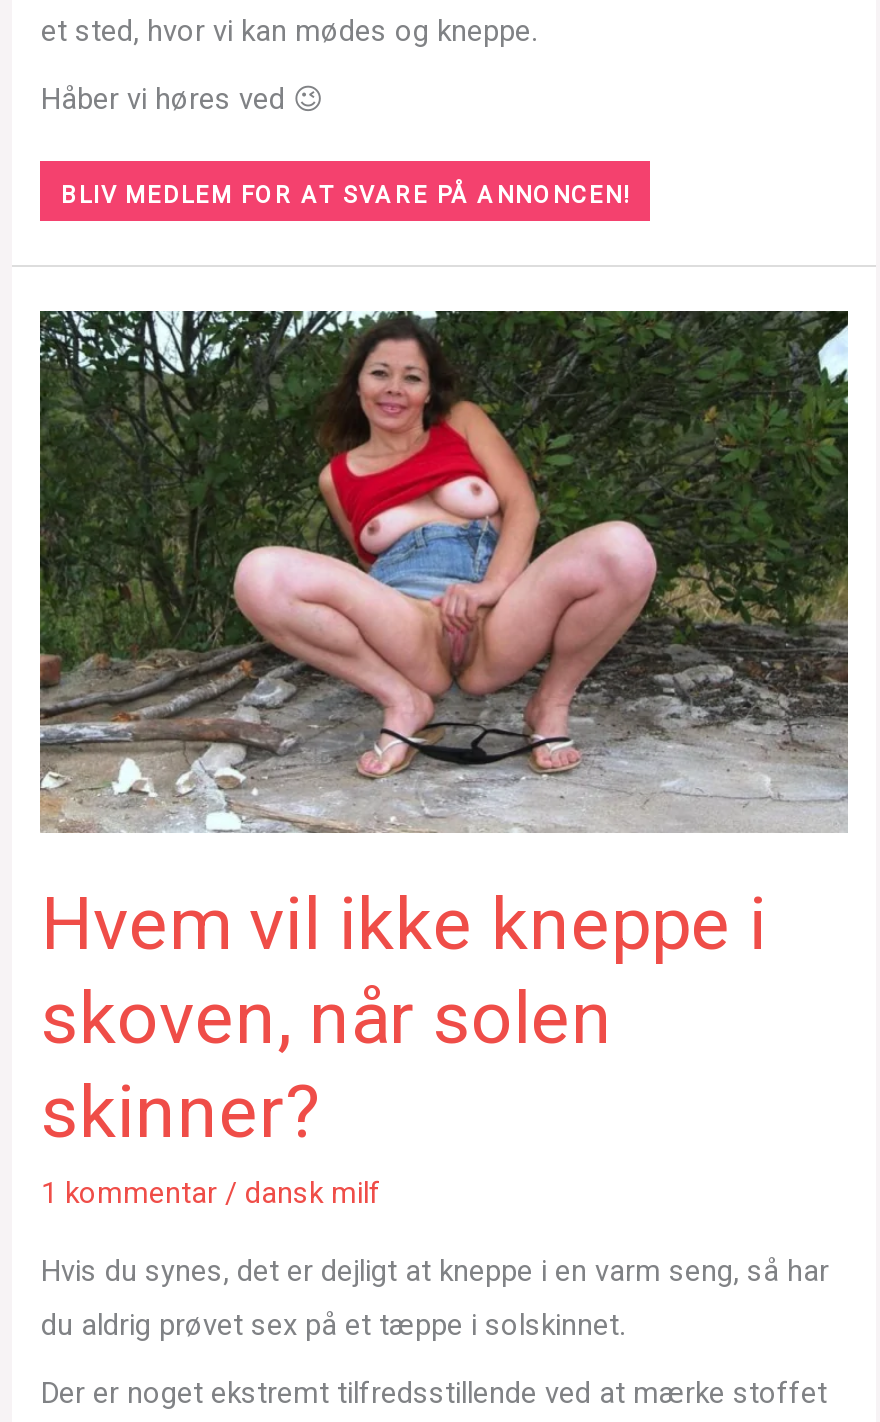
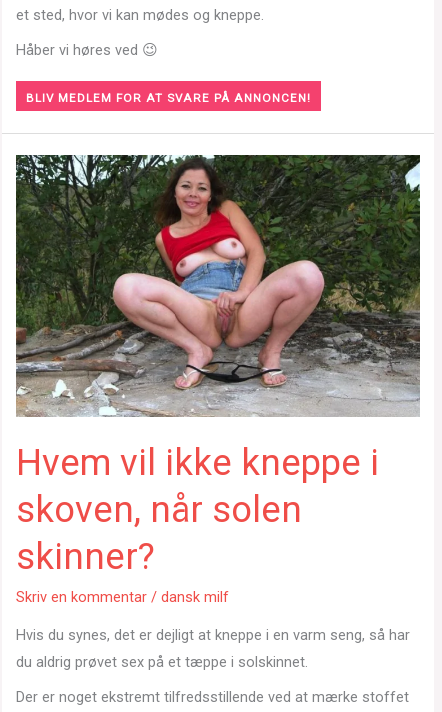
- 1 kommentar / dansk milf
+ Skriv en kommentar / dansk milf
